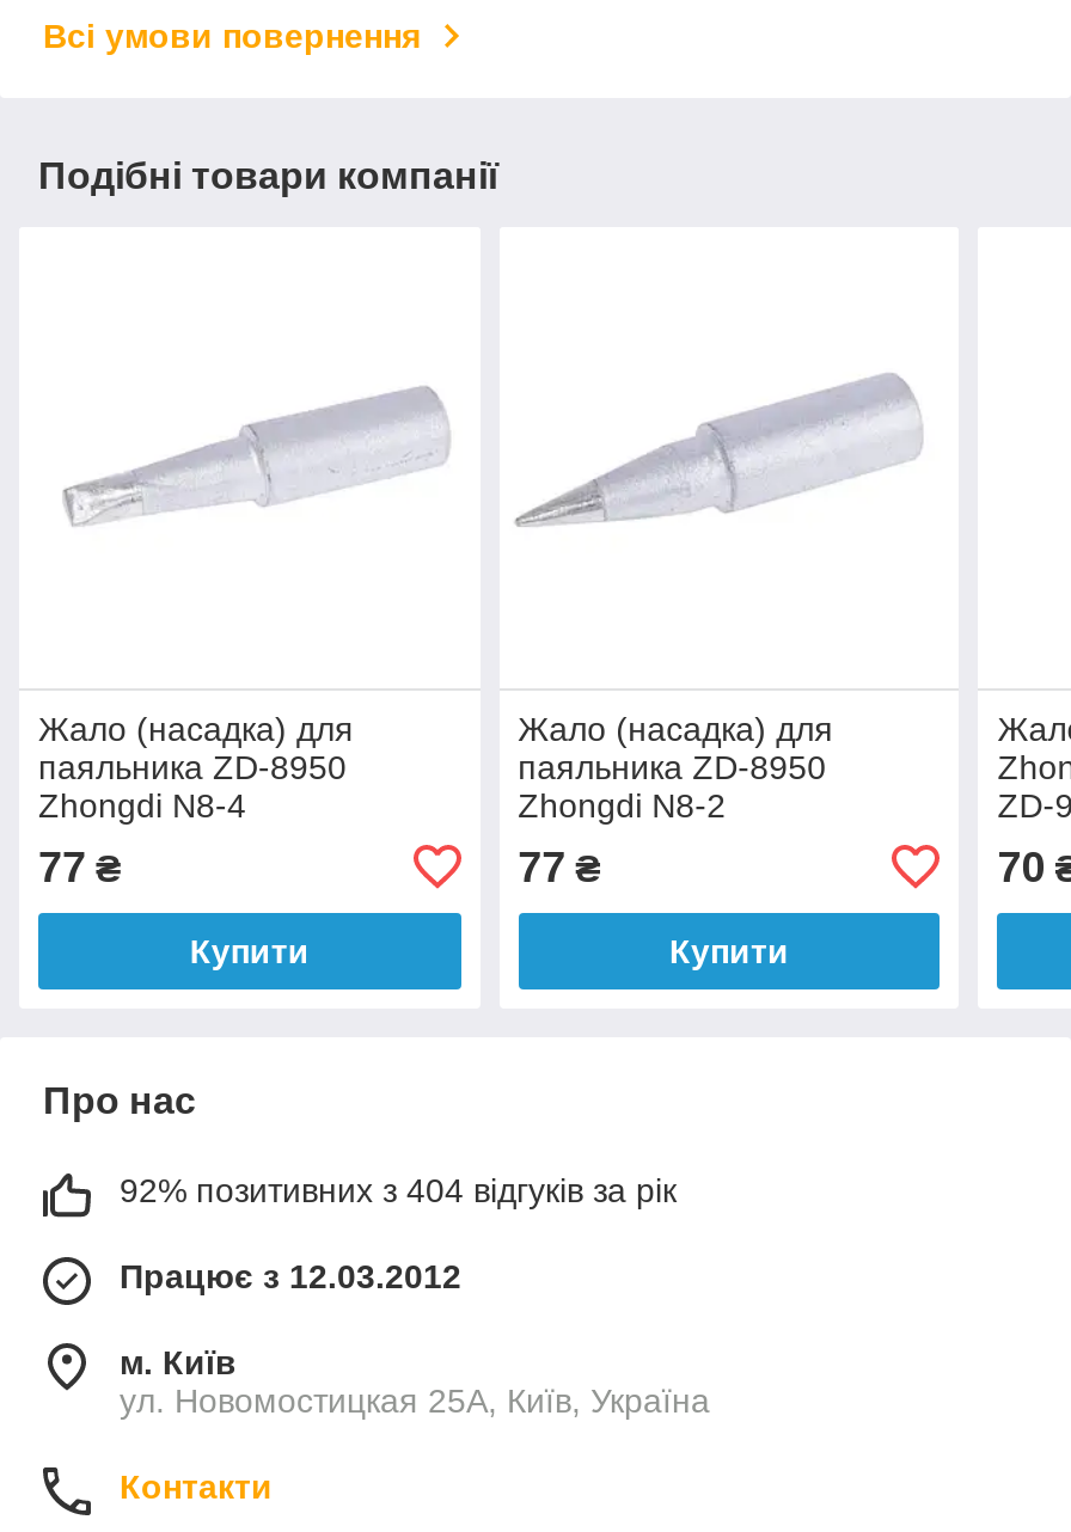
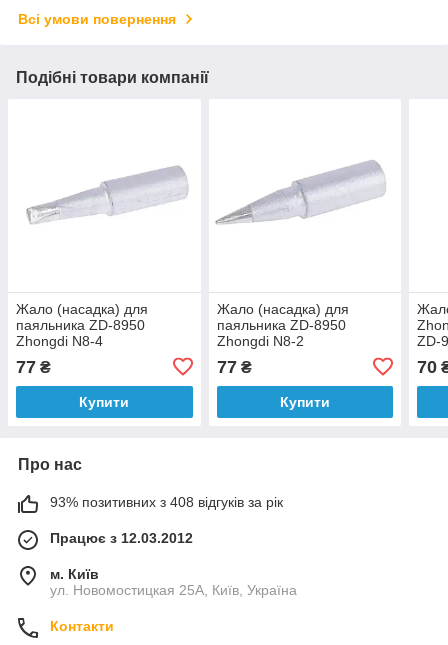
- 92% позитивних з 404 відгуків за рік
+ 93% позитивних з 408 відгуків за рік
